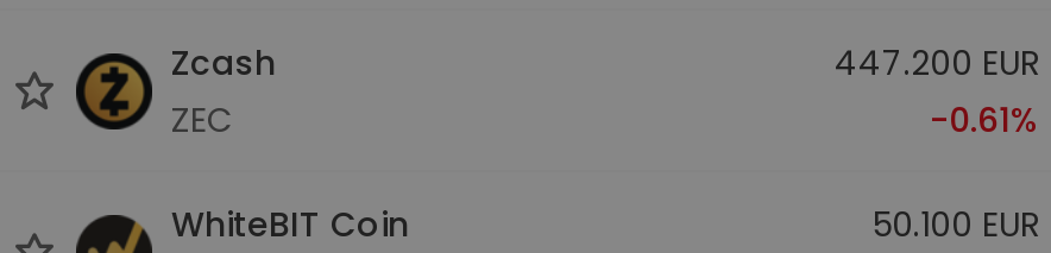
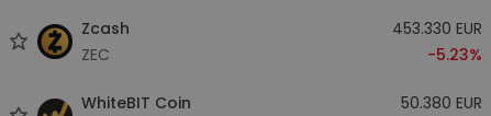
- 447.200 EUR
+ 453.330 EUR

- -0.61%
+ -5.23%

- 50.100 EUR
+ 50.380 EUR
